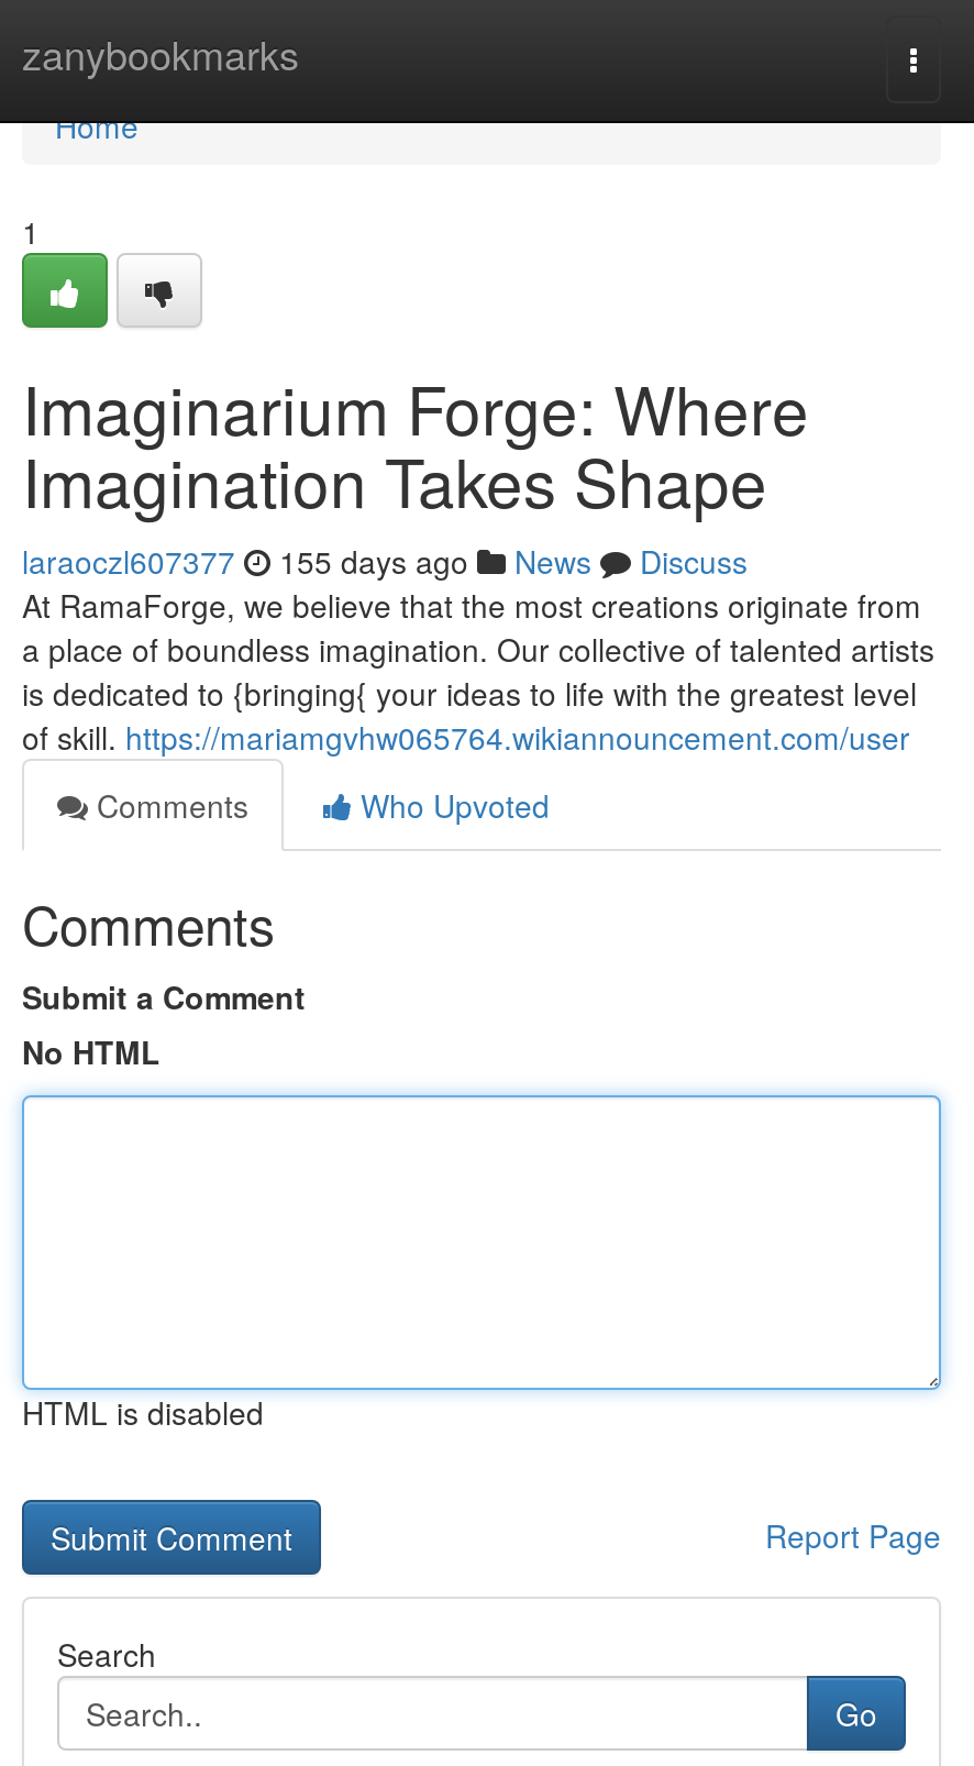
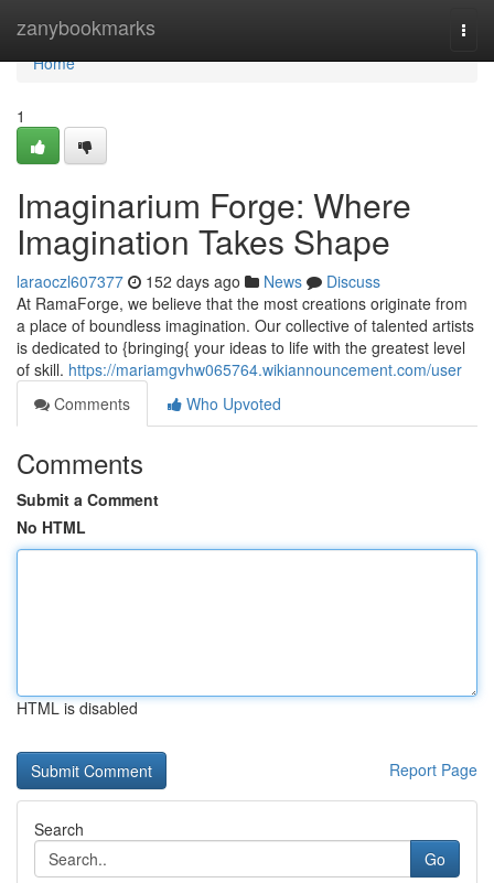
- laraoczl607377 155 days ago News Discuss
+ laraoczl607377 152 days ago News Discuss
